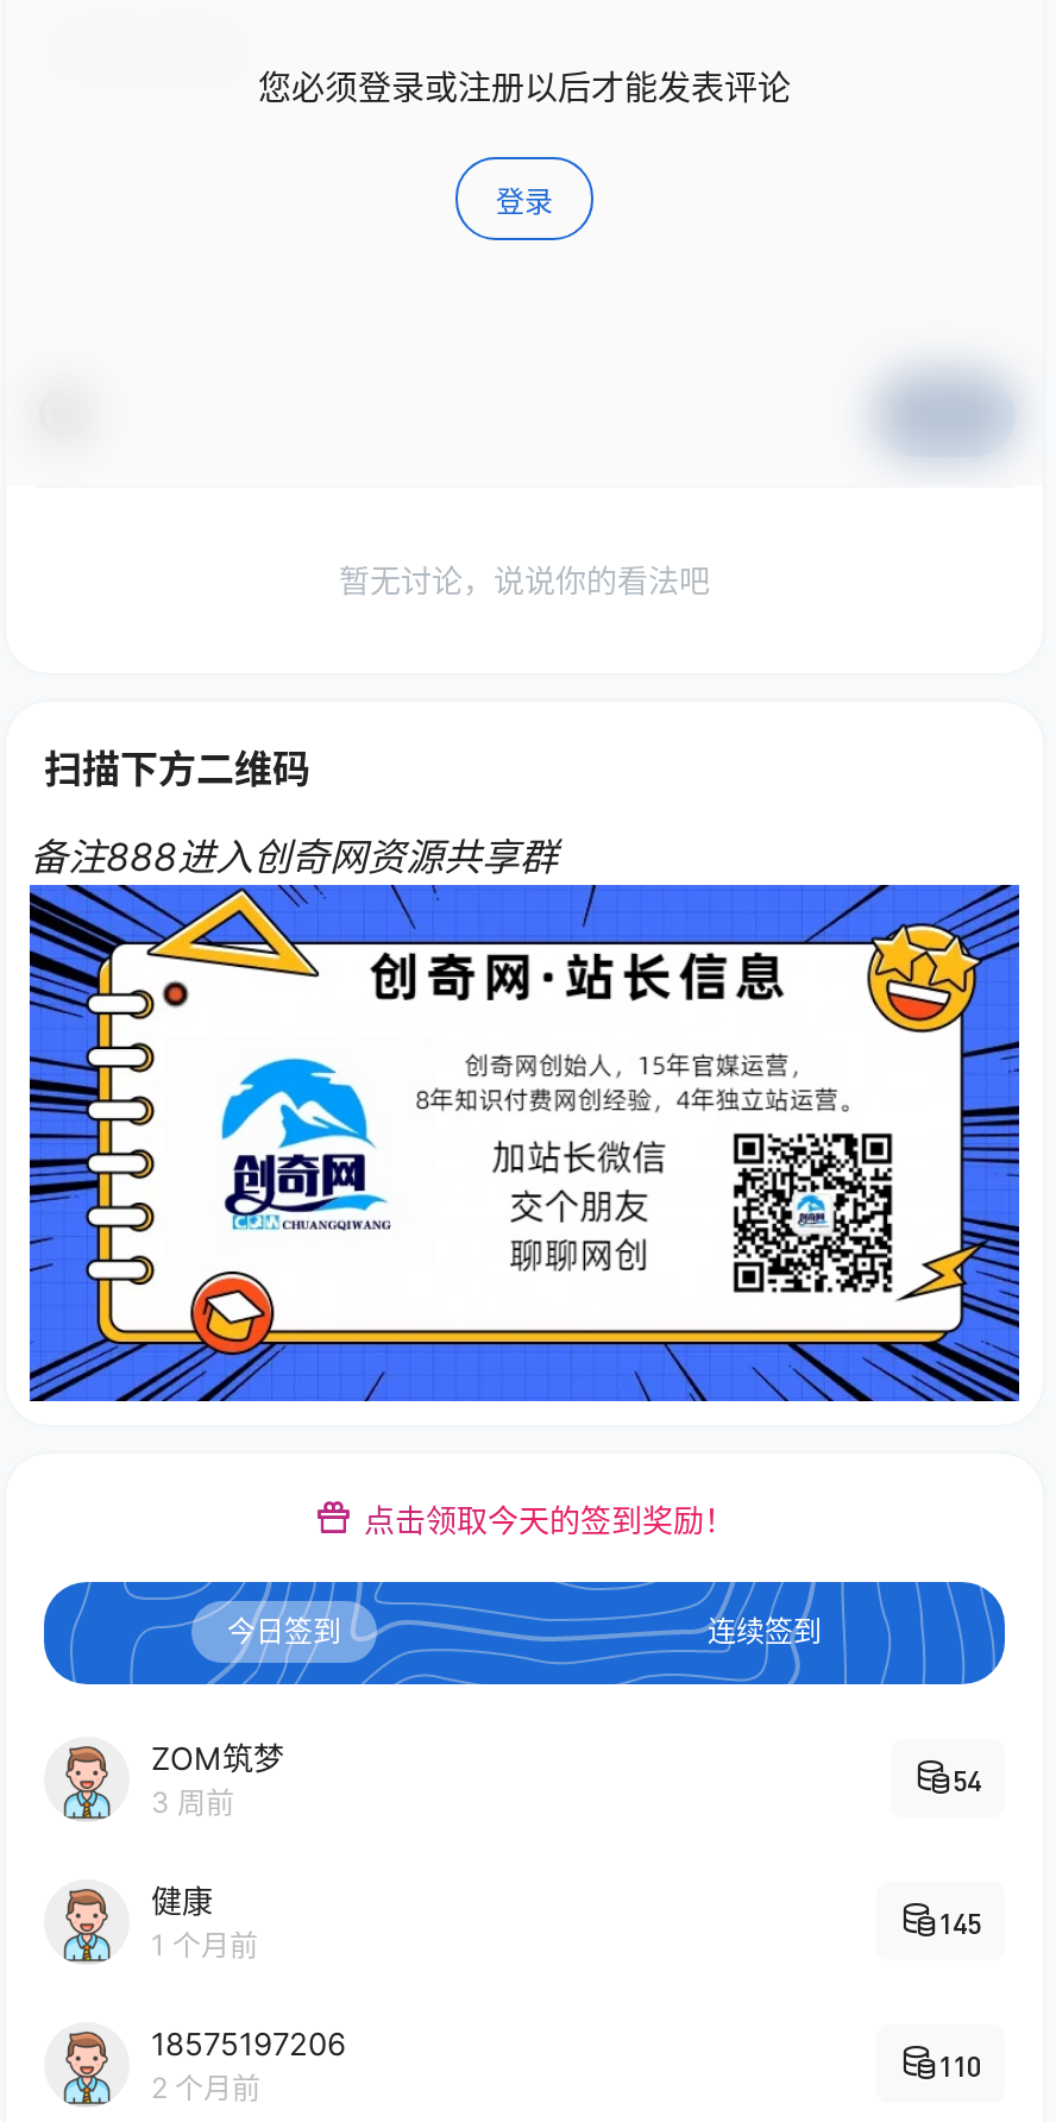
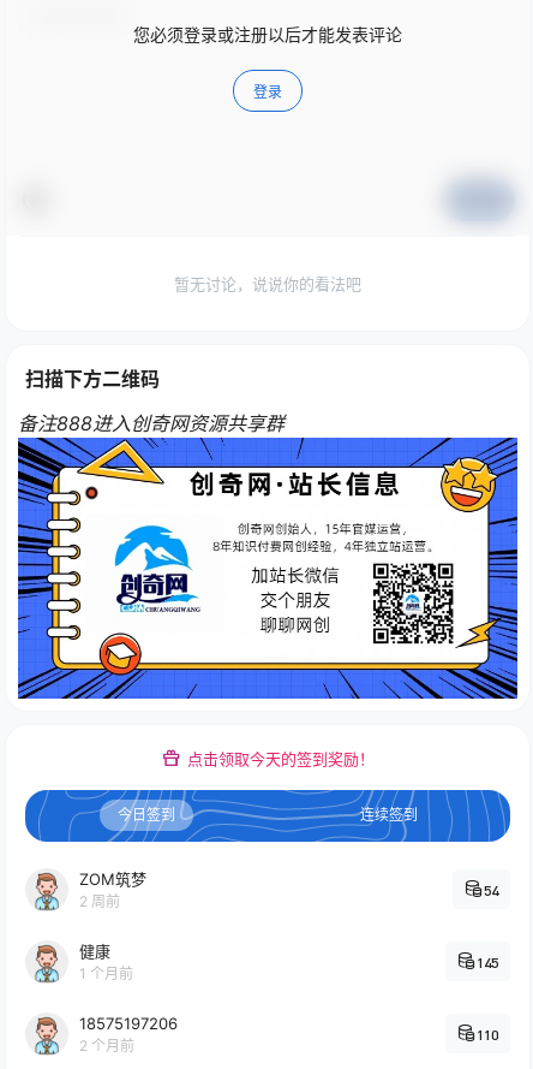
- 3 周前
+ 2 周前
